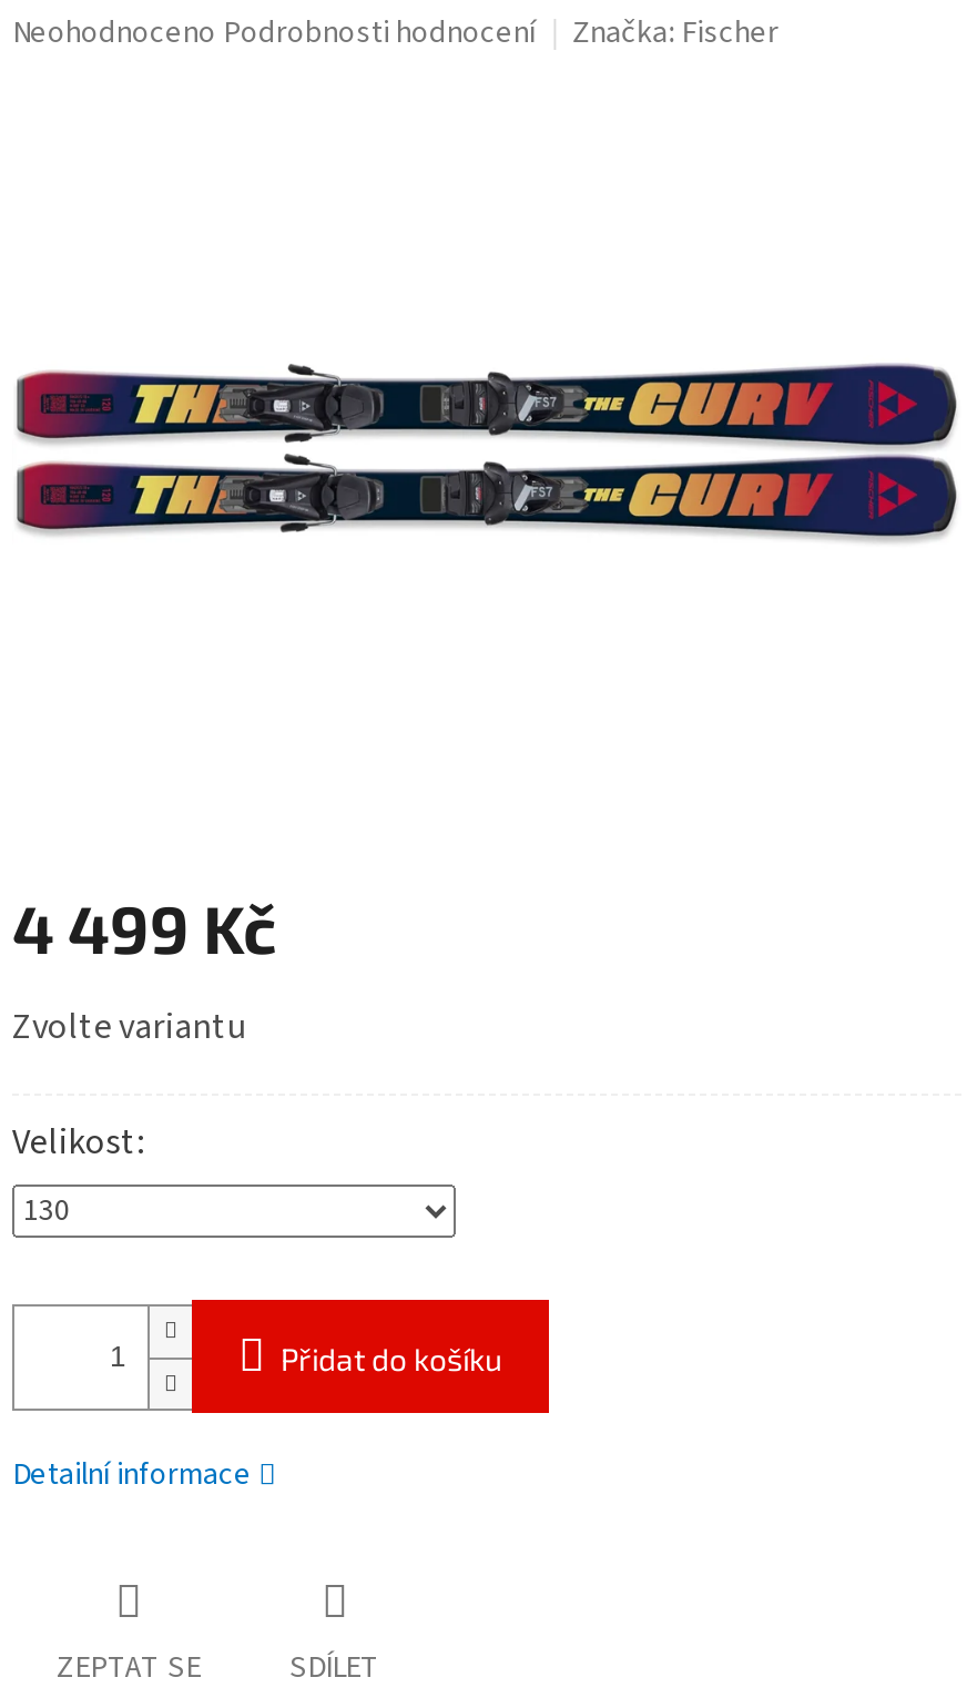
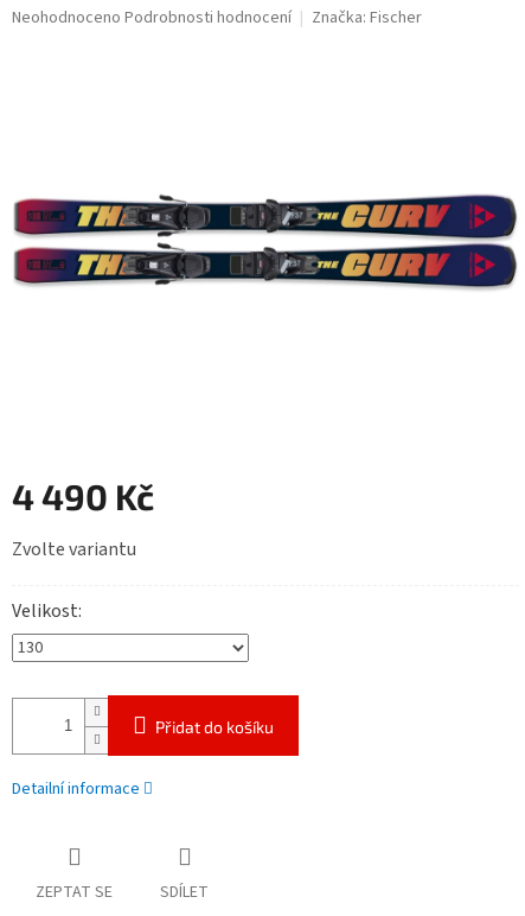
- 4 499 Kč
+ 4 490 Kč
